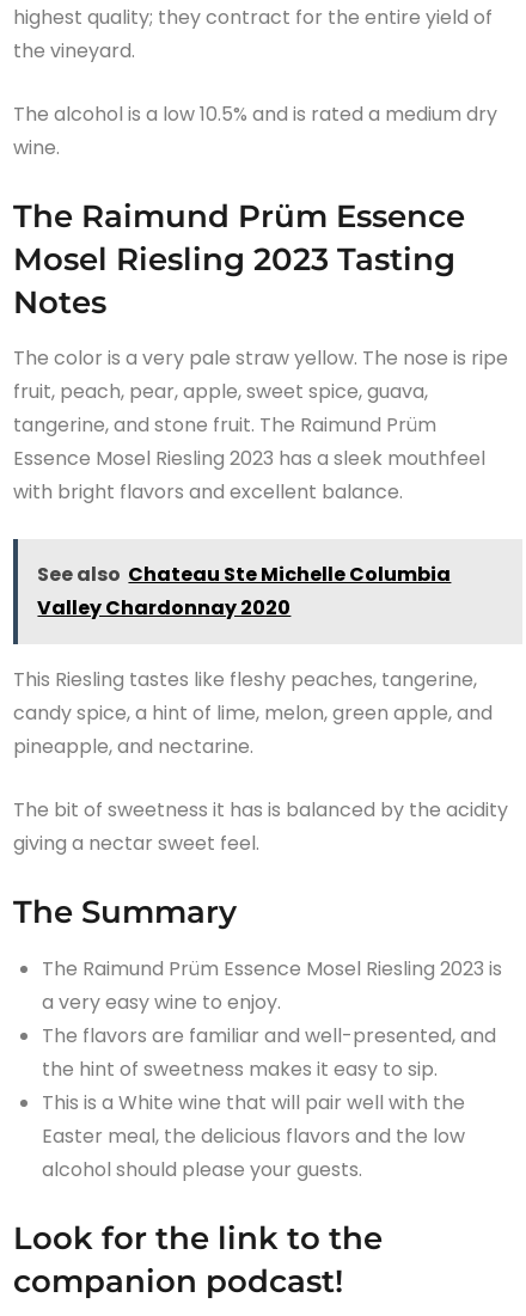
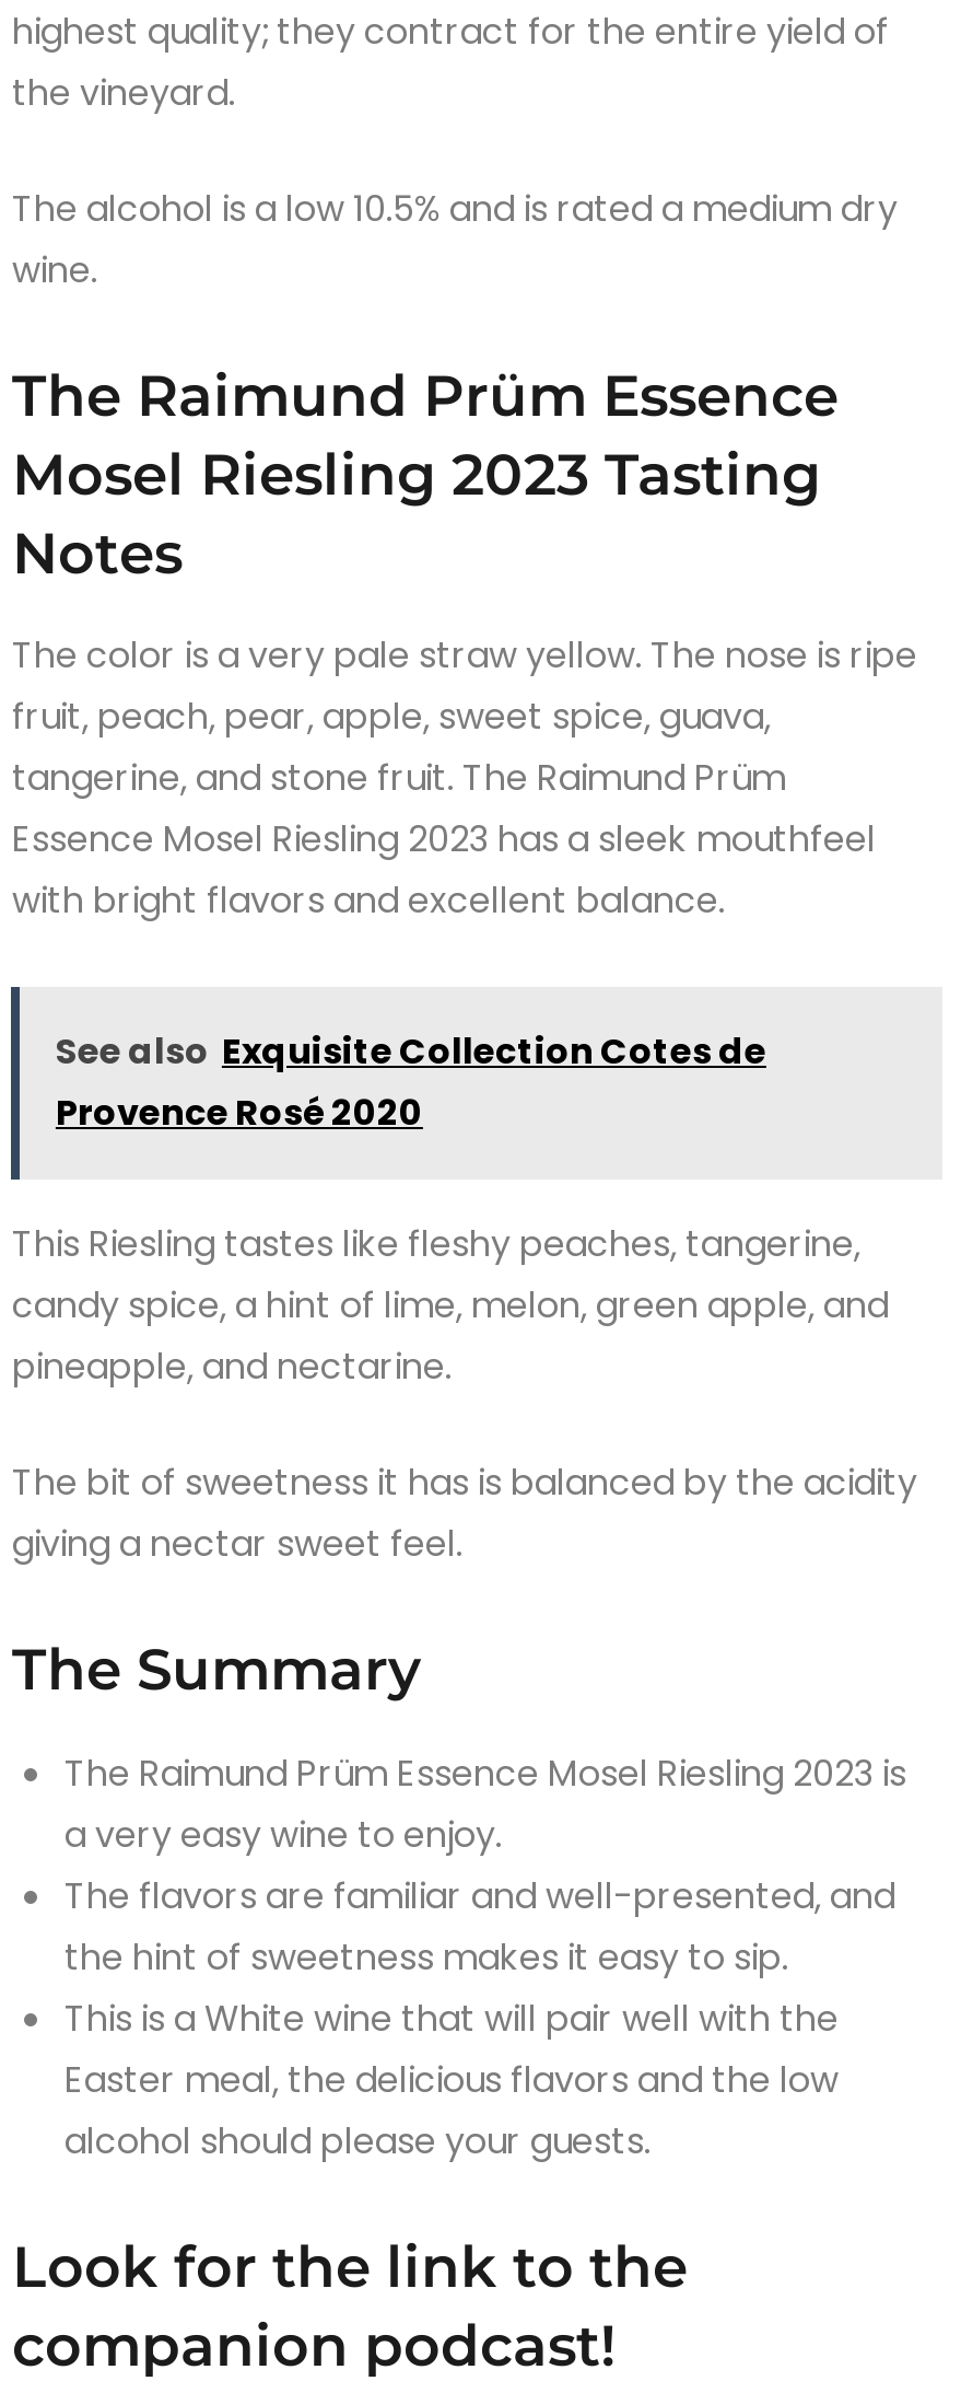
- See also Chateau Ste Michelle Columbia
- Valley Chardonnay 2020
+ See also Exquisite Collection Cotes de
+ Provence Rosé 2020
